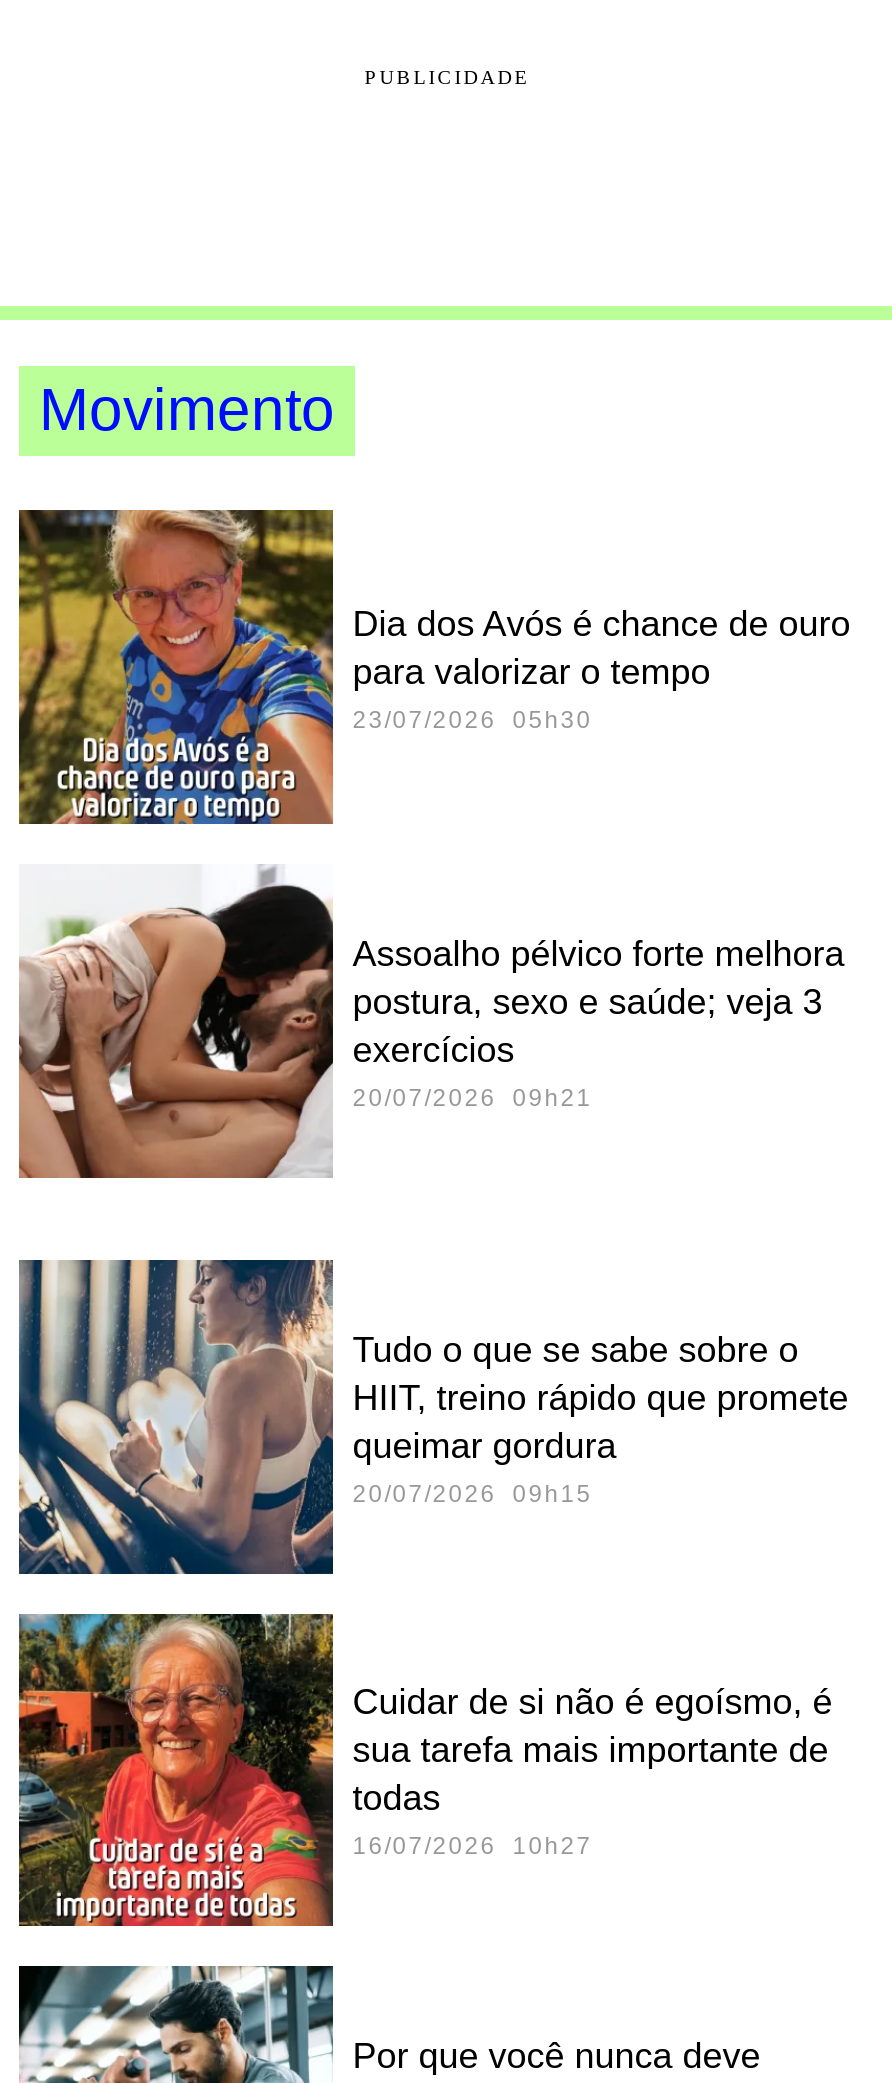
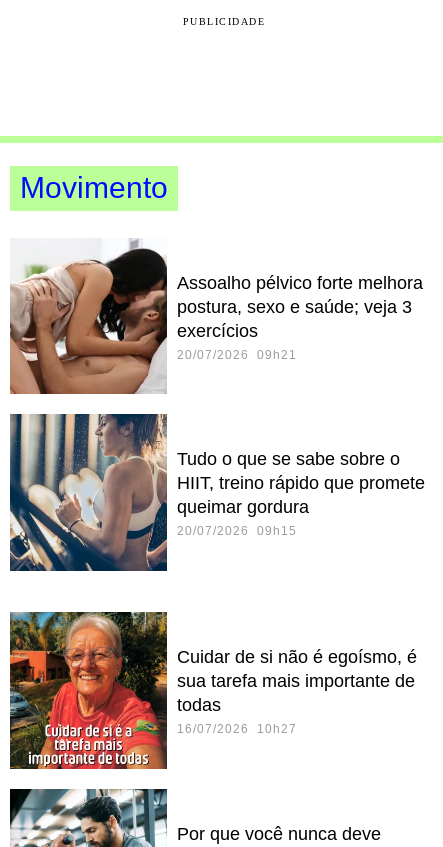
- [image]
- Dia dos Avós é chance de ouro
- para valorizar o tempo
- 23/07/2026 05h30

moved up: [image] | Tudo o que se sabe sobre o | HIIT, treino rápido que promete | queimar gordura | 20/07/2026 09h15
